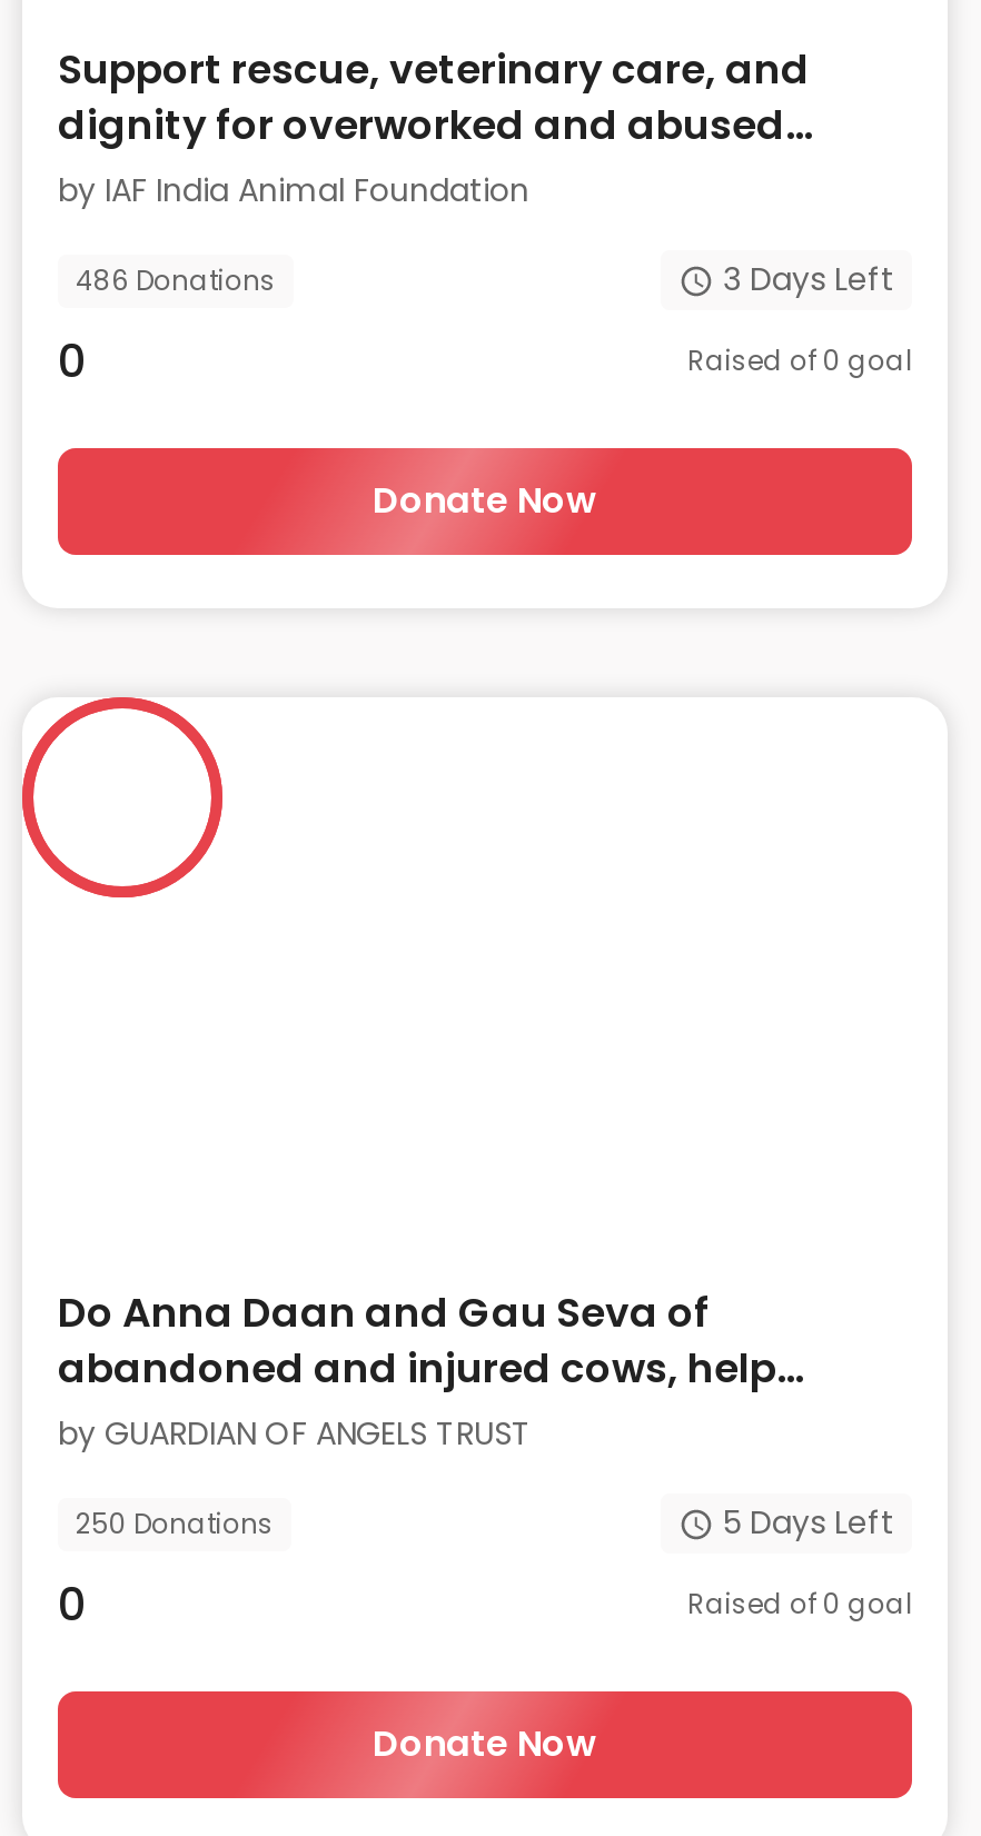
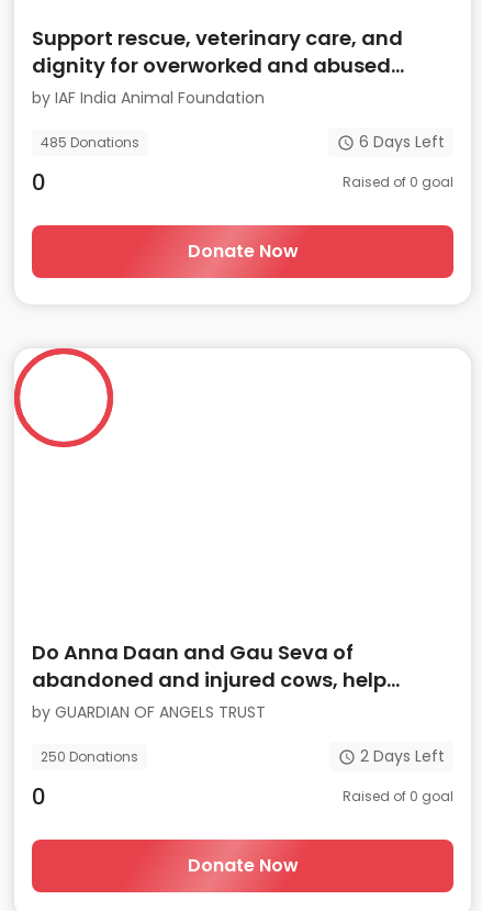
- 486 Donations
+ 485 Donations

- 3 Days Left
+ 6 Days Left

- 5 Days Left
+ 2 Days Left
